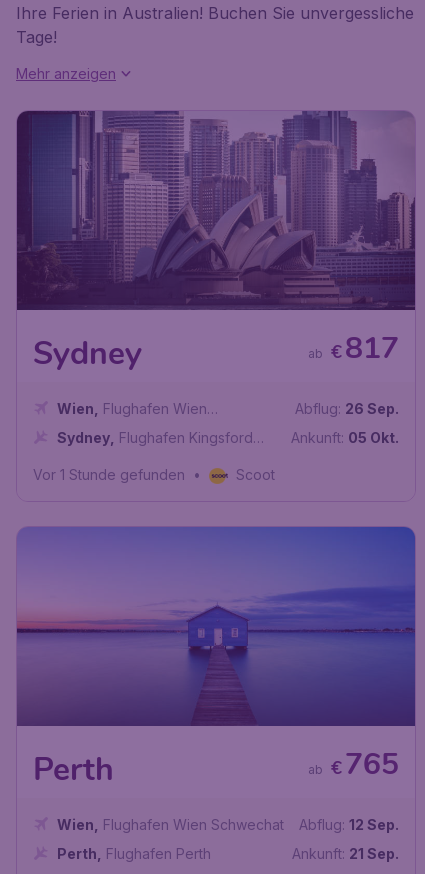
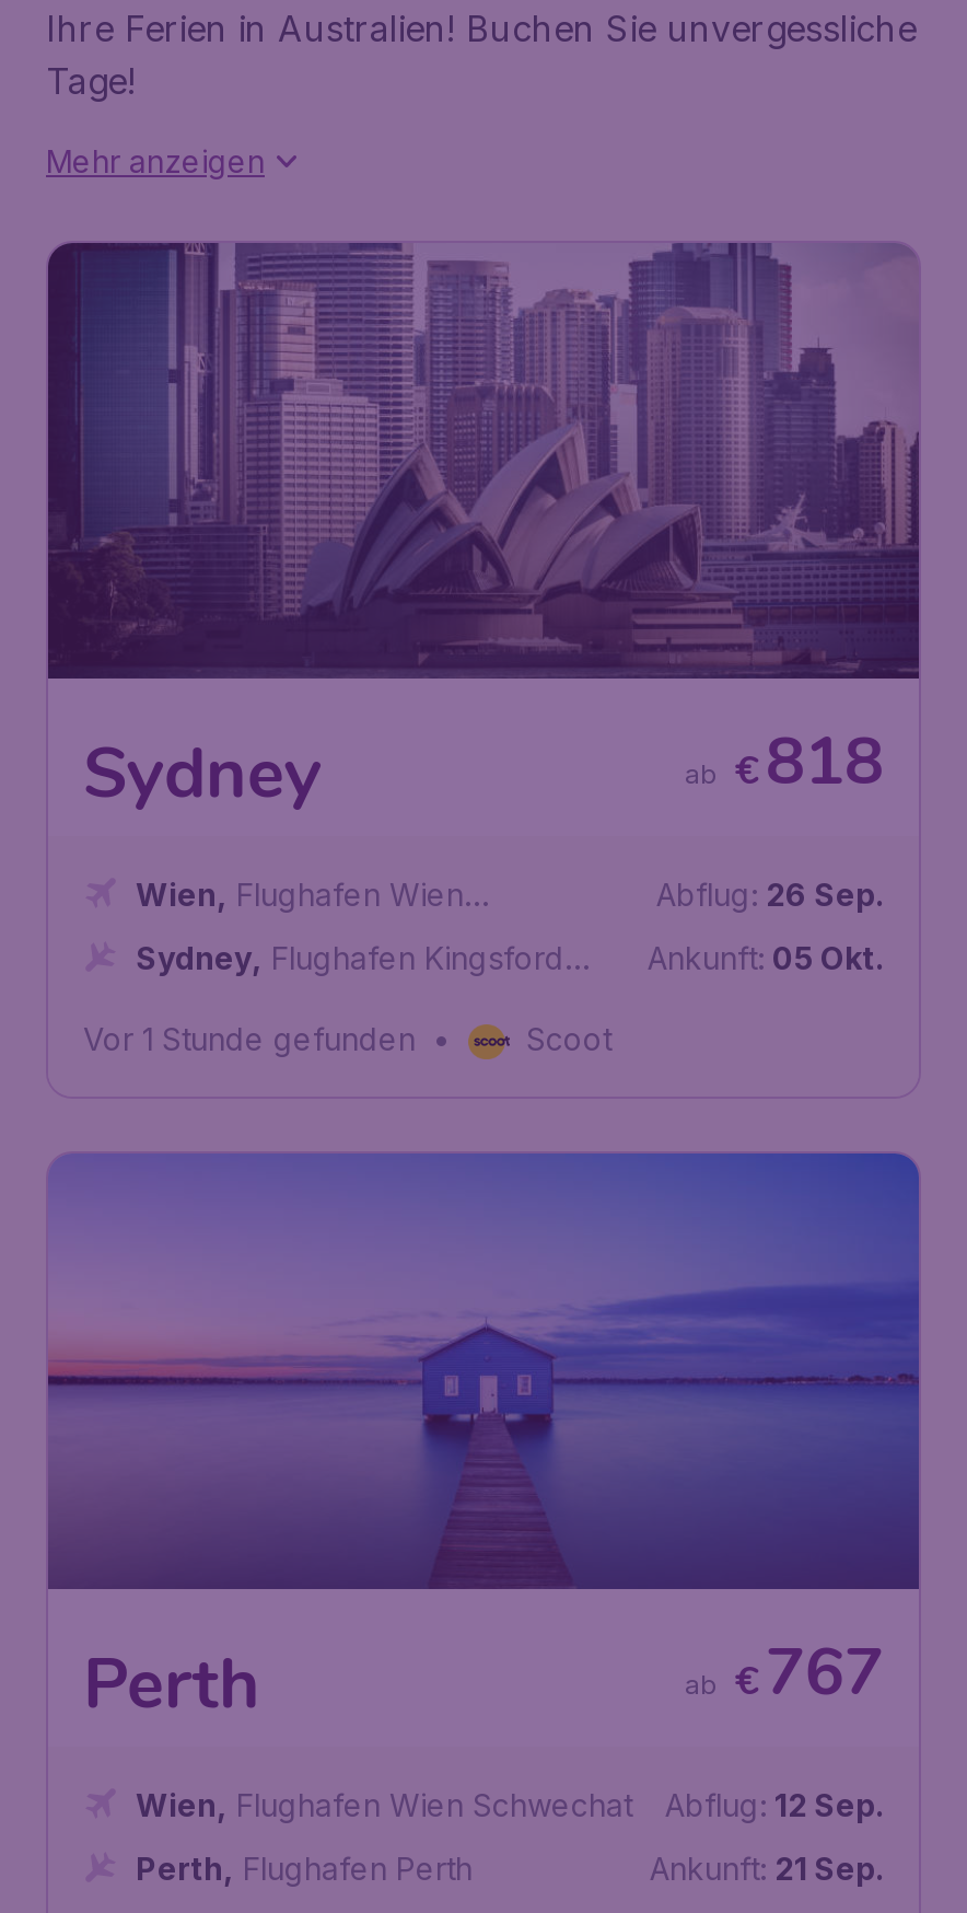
- ab € 817
+ ab € 818

- ab € 765
+ ab € 767
